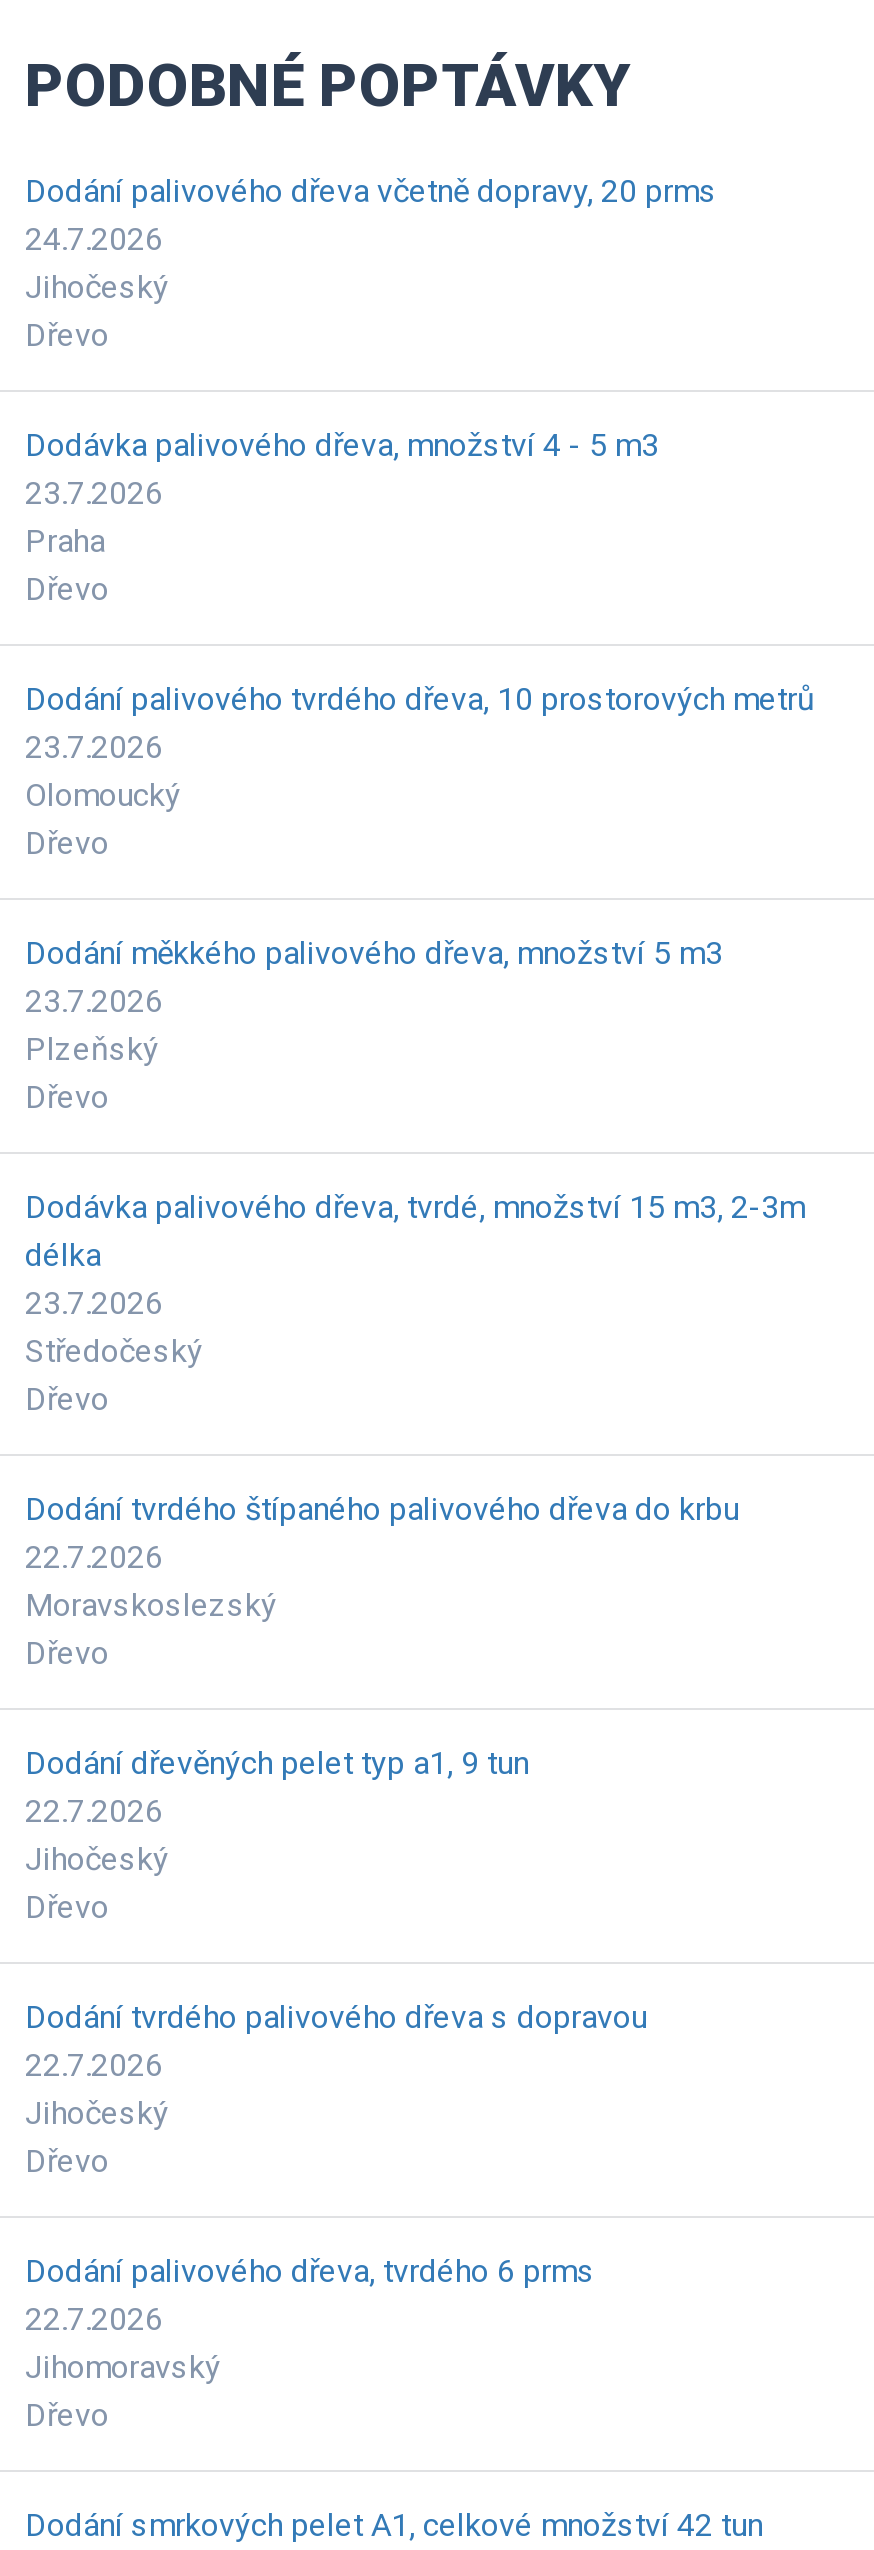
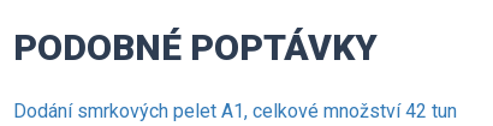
- Dodání palivového dřeva včetně dopravy, 20 prms
- 24.7.2026
- Jihočeský
- Dřevo
- Dodávka palivového dřeva, množství 4 - 5 m3
- 23.7.2026
- Praha
- Dřevo
- Dodání palivového tvrdého dřeva, 10 prostorových metrů
- 23.7.2026
- Olomoucký
- Dřevo
- Dodání měkkého palivového dřeva, množství 5 m3
- 23.7.2026
- Plzeňský
- Dřevo
- Dodávka palivového dřeva, tvrdé, množství 15 m3, 2-3m
- délka
- 23.7.2026
- Středočeský
- Dřevo
- Dodání tvrdého štípaného palivového dřeva do krbu
- 22.7.2026
- Moravskoslezský
- Dřevo
- Dodání dřevěných pelet typ a1, 9 tun
- 22.7.2026
- Jihočeský
- Dřevo
- Dodání tvrdého palivového dřeva s dopravou
- 22.7.2026
- Jihočeský
- Dřevo
- Dodání palivového dřeva, tvrdého 6 prms
- 22.7.2026
- Jihomoravský
- Dřevo
